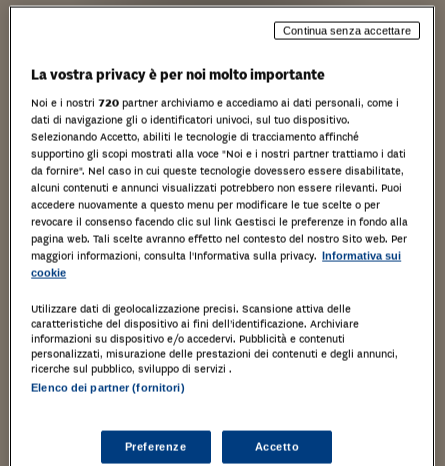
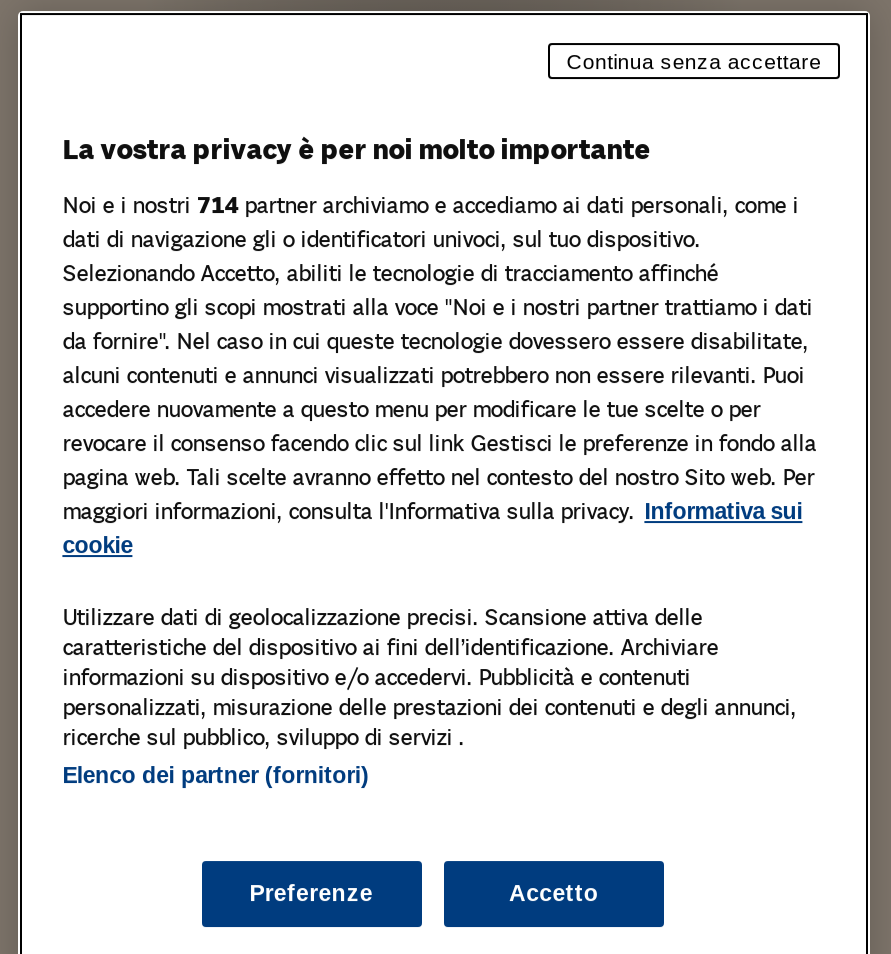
- Noi e i nostri 720 partner archiviamo e accediamo ai dati personali, come i
+ Noi e i nostri 714 partner archiviamo e accediamo ai dati personali, come i
